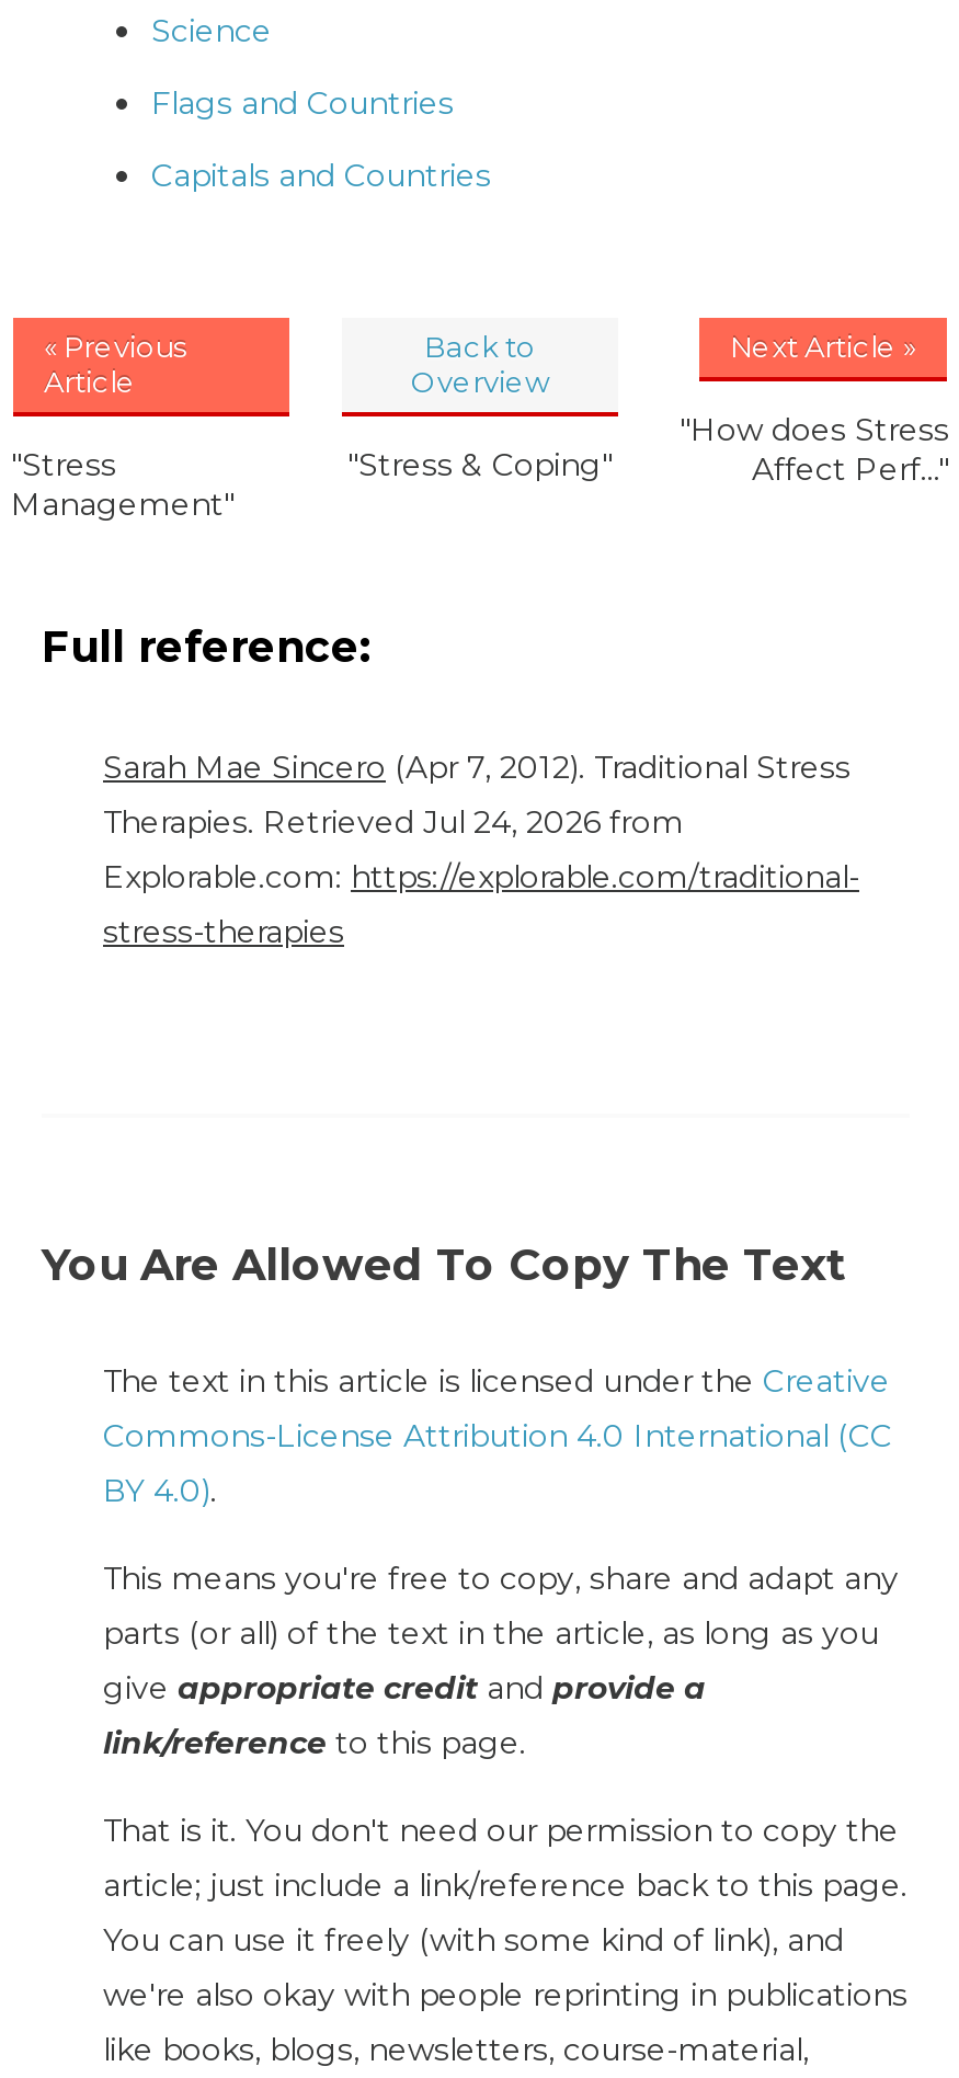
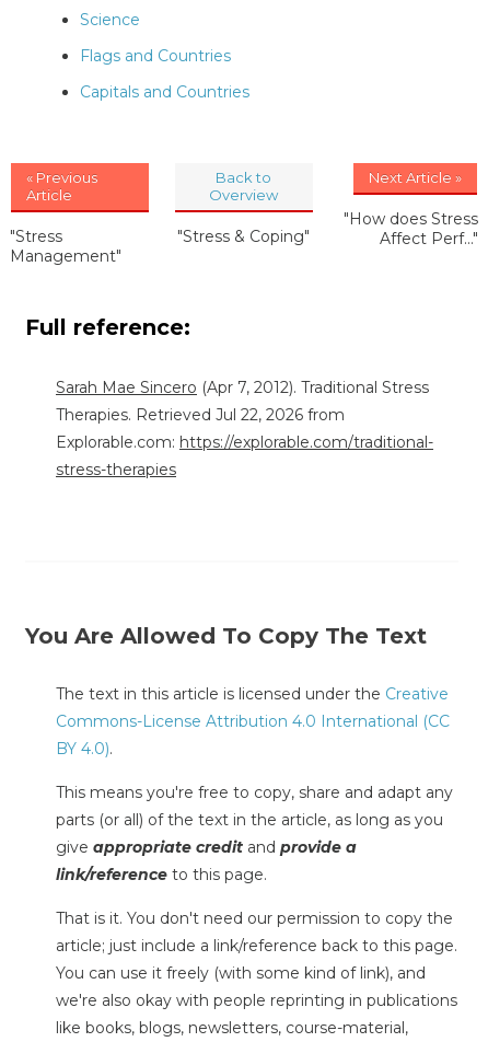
- Therapies. Retrieved Jul 24, 2026 from
+ Therapies. Retrieved Jul 22, 2026 from
